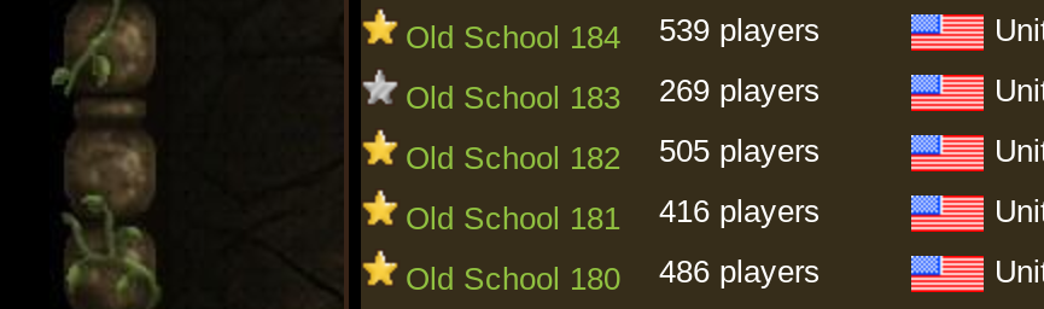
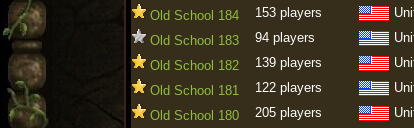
- Old School 184 539 players
+ Old School 184 153 players

- Old School 183 269 players
+ Old School 183 94 players

- Old School 182 505 players
+ Old School 182 139 players

- Old School 181 416 players
+ Old School 181 122 players

- Old School 180 486 players
+ Old School 180 205 players
